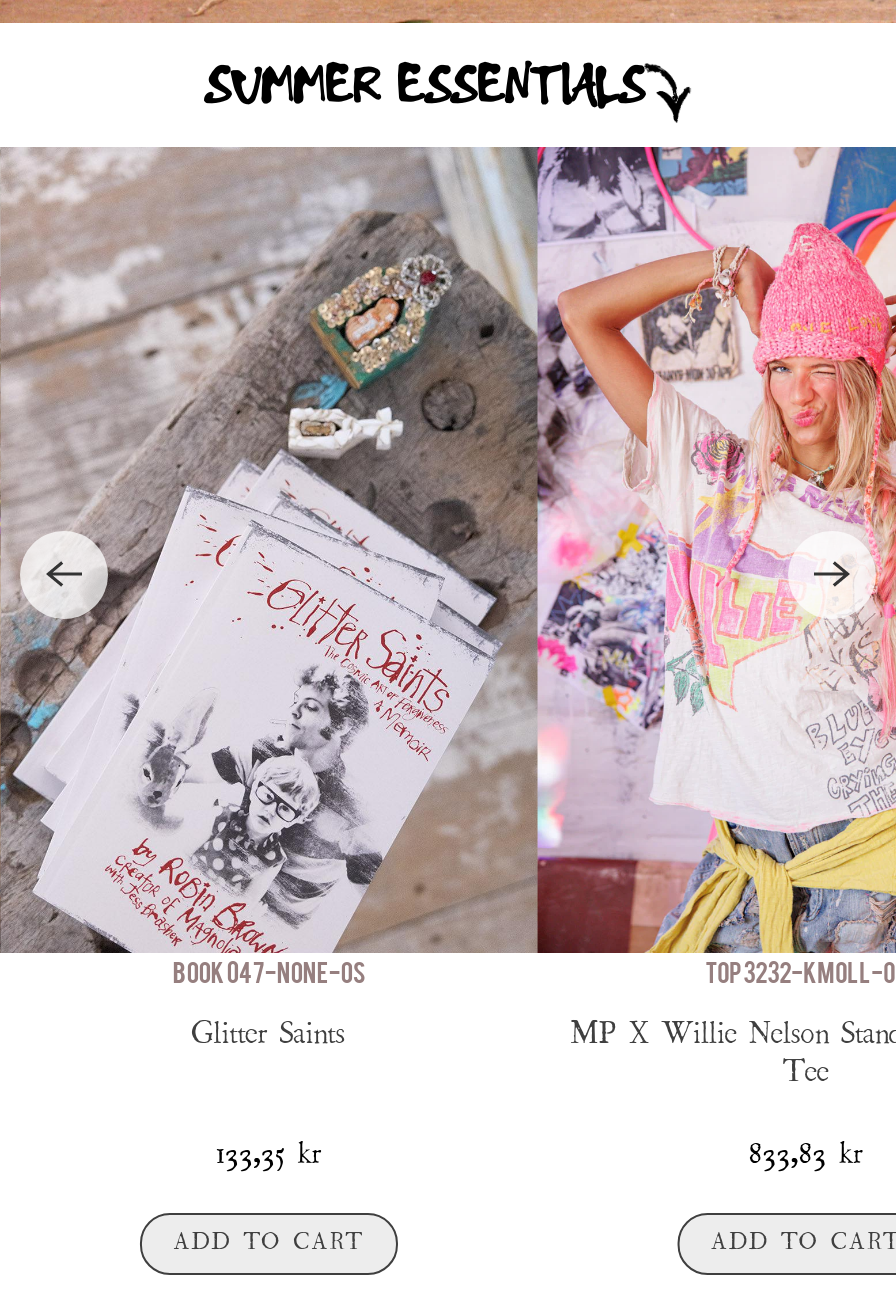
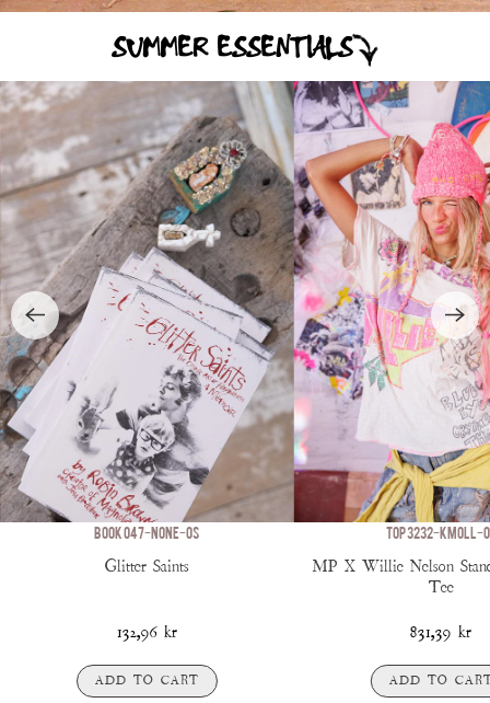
- 133,35 kr
+ 132,96 kr

- 833,83 kr
+ 831,39 kr
